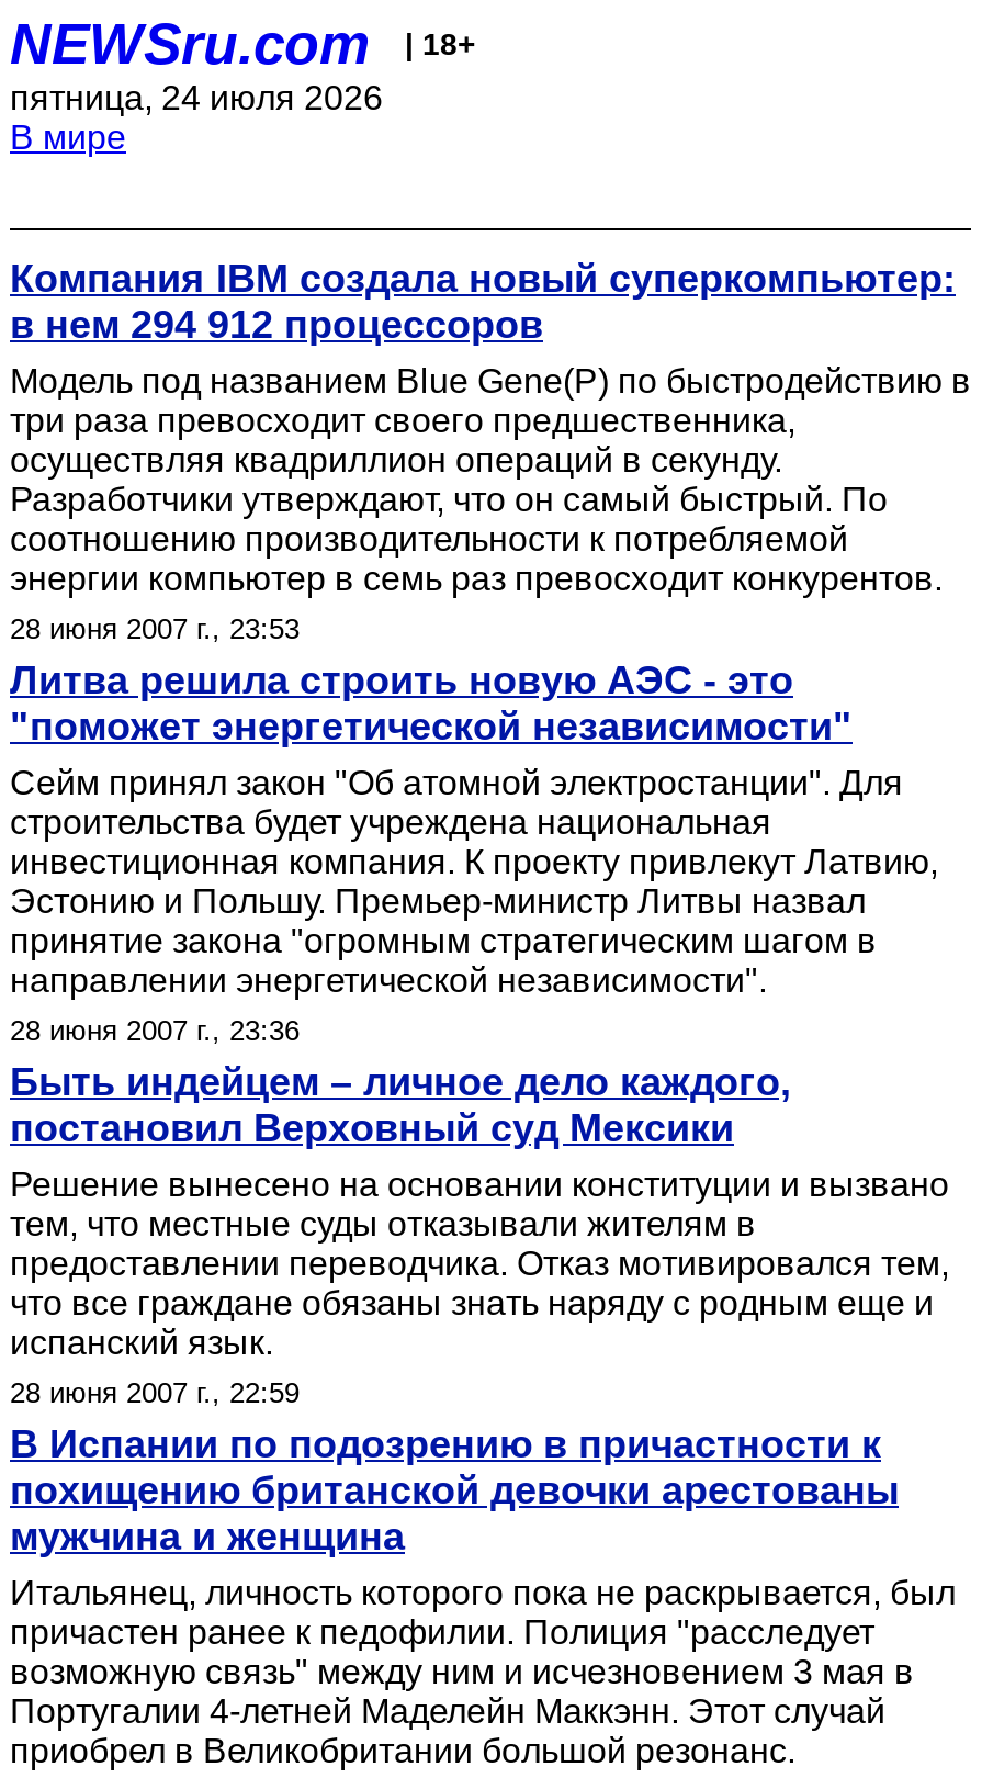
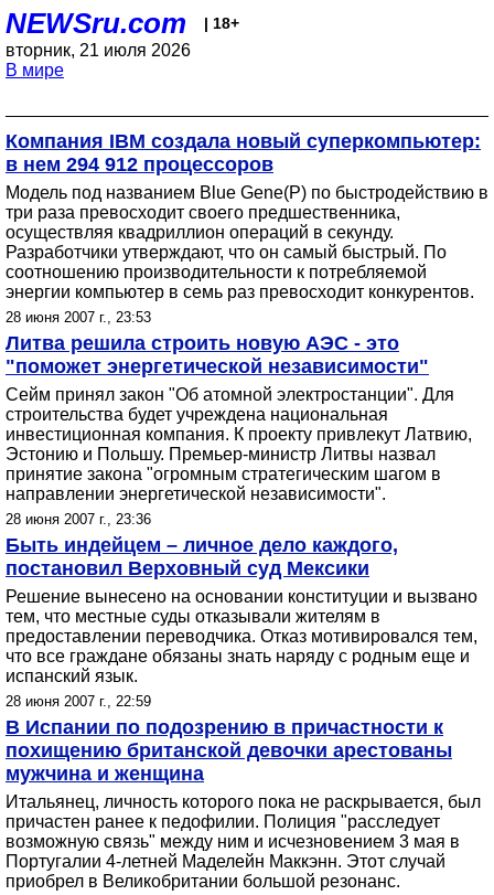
- пятница, 24 июля 2026
+ вторник, 21 июля 2026
